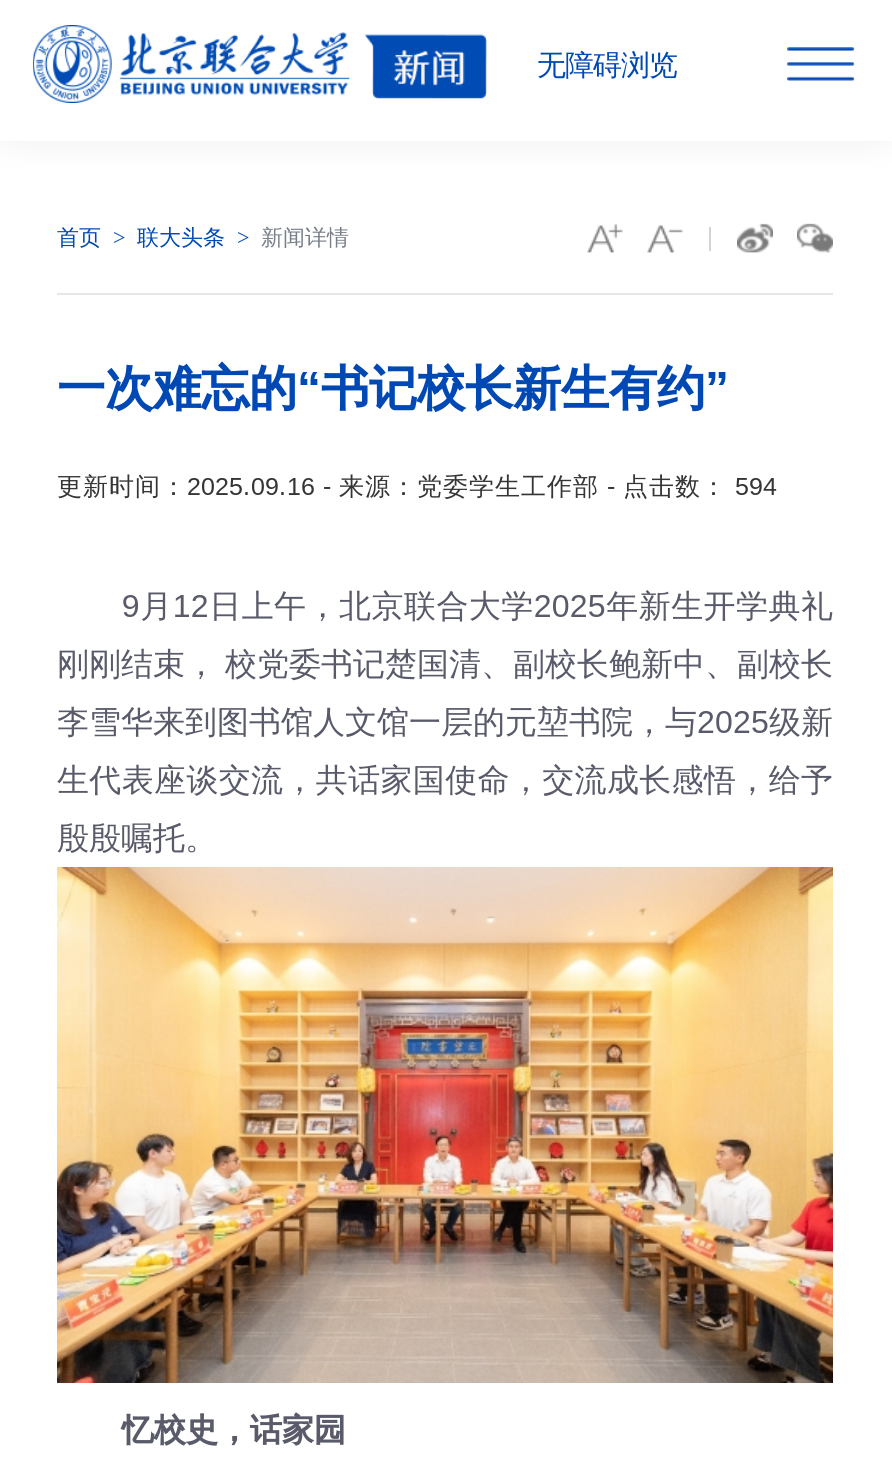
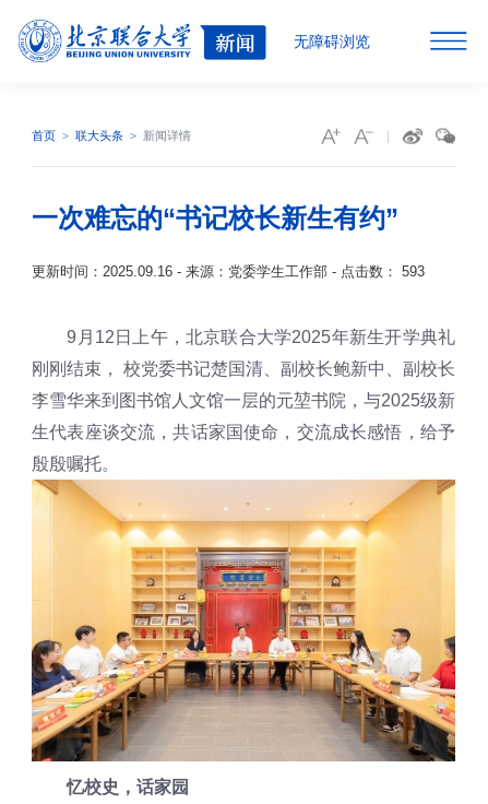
- 更新时间：2025.09.16 - 来源：党委学生工作部 - 点击数：594
+ 更新时间：2025.09.16 - 来源：党委学生工作部 - 点击数：593
